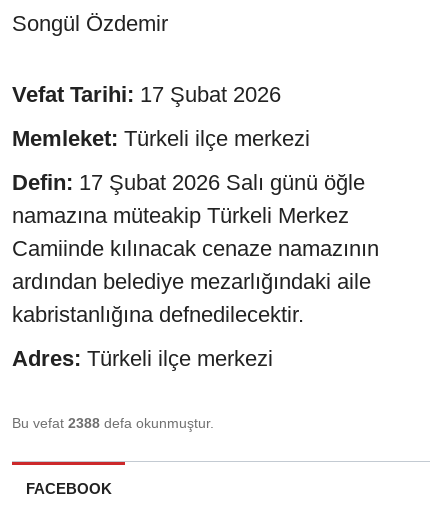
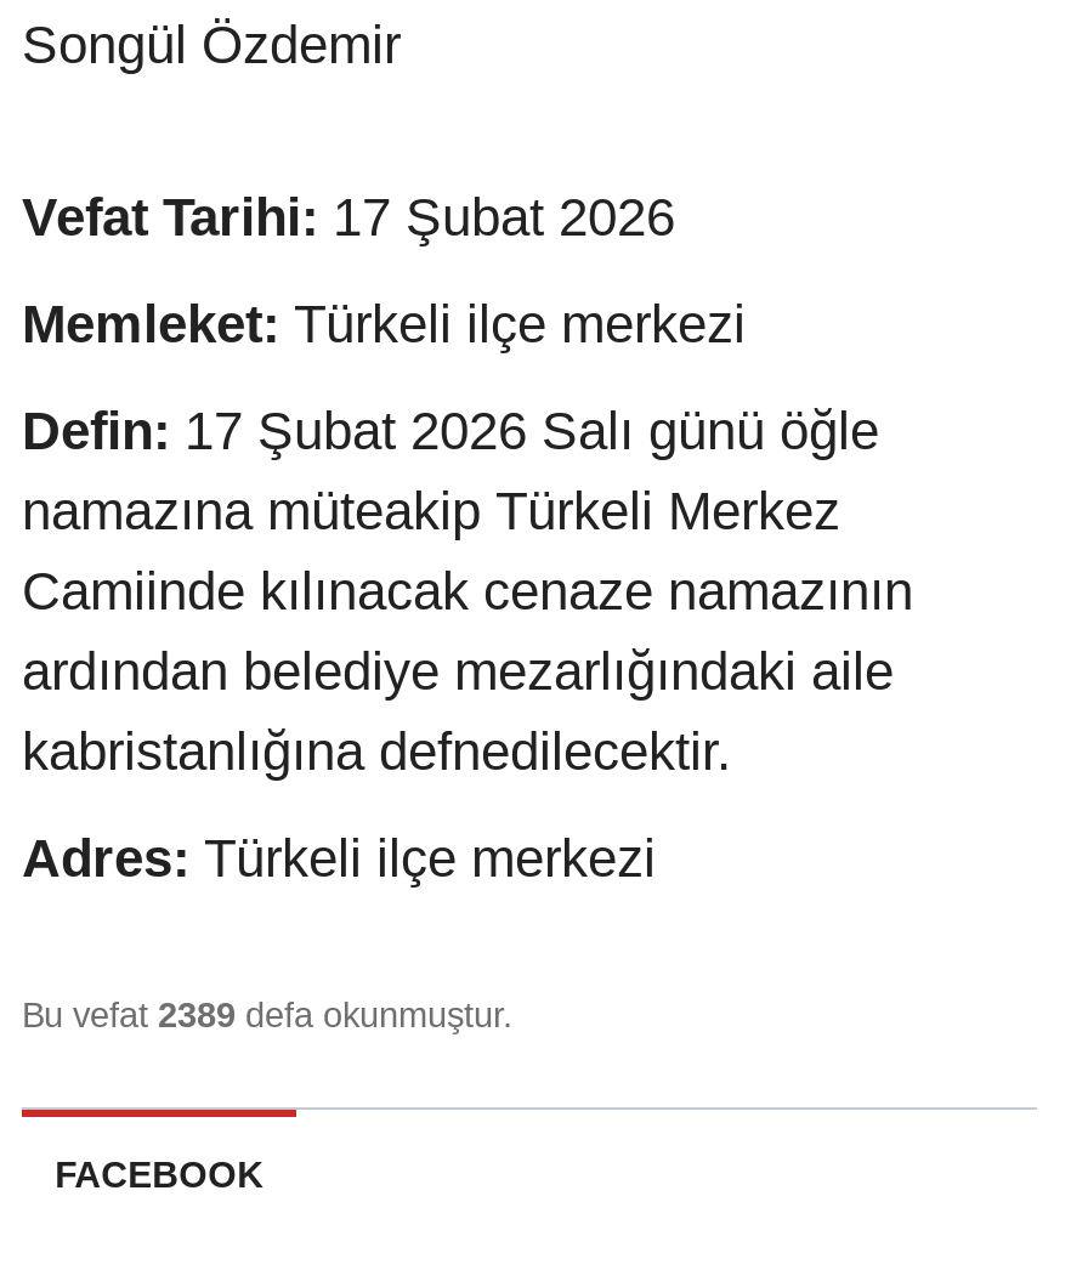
- Bu vefat 2388 defa okunmuştur.
+ Bu vefat 2389 defa okunmuştur.
